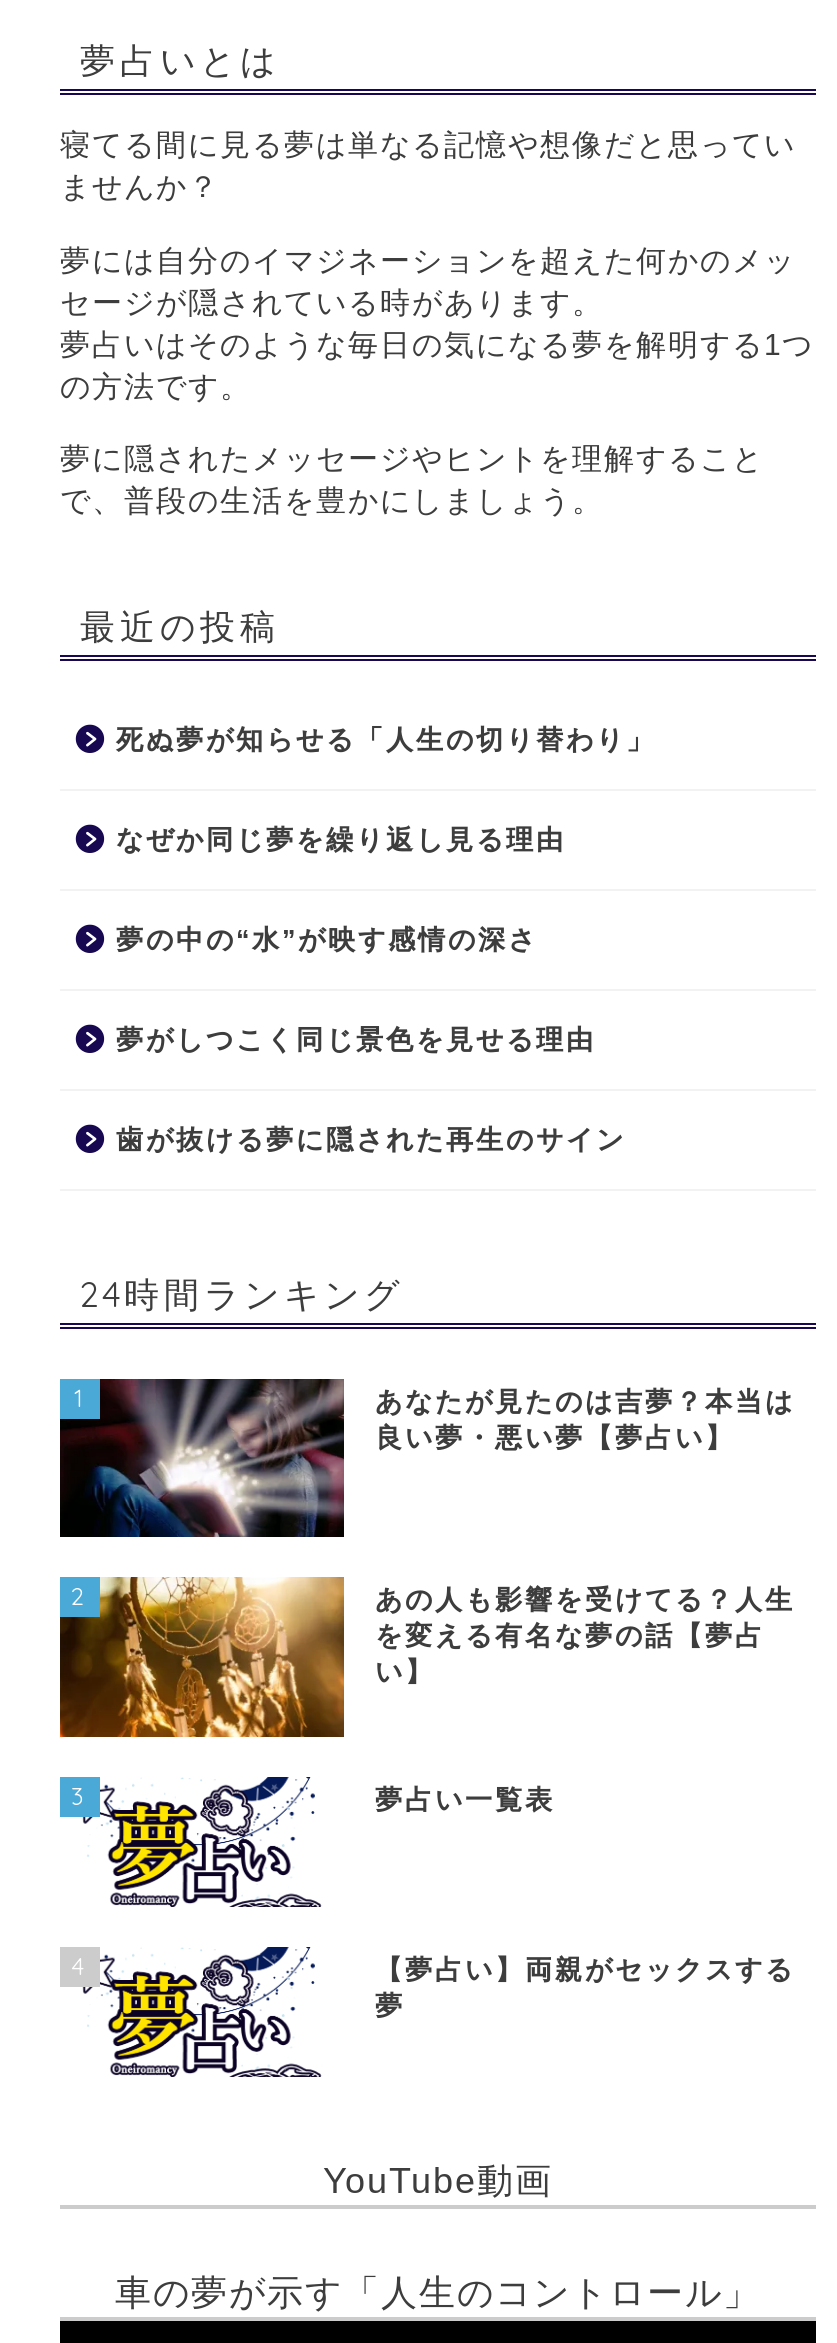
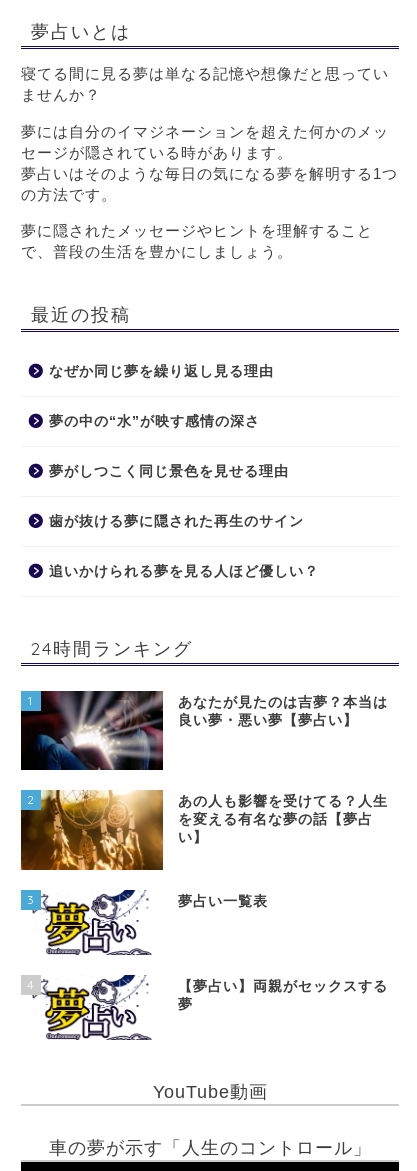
- 死ぬ夢が知らせる「人生の切り替わり」

moved up: なぜか同じ夢を繰り返し見る理由 | 夢の中の“水”が映す感情の深さ | 夢がしつこく同じ景色を見せる理由 | 歯が抜ける夢に隠された再生のサイン

+ 追いかけられる夢を見る人ほど優しい？
